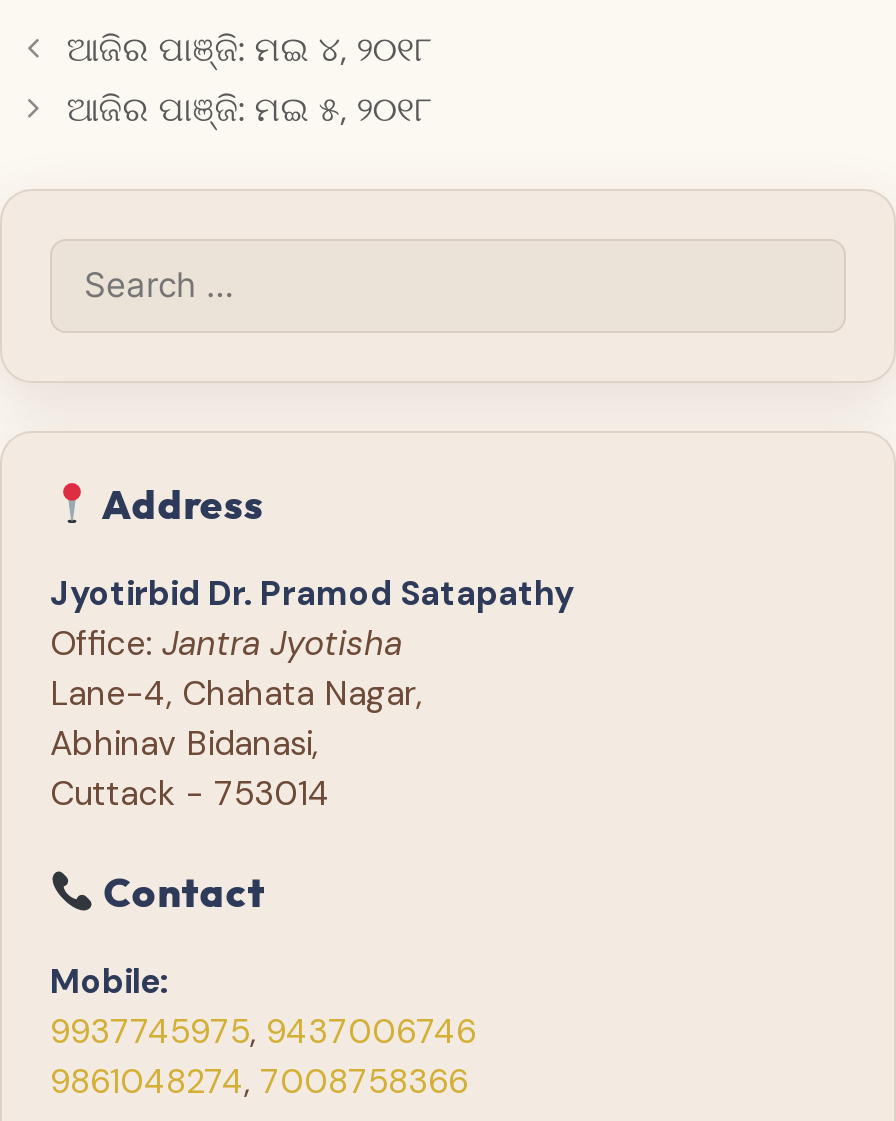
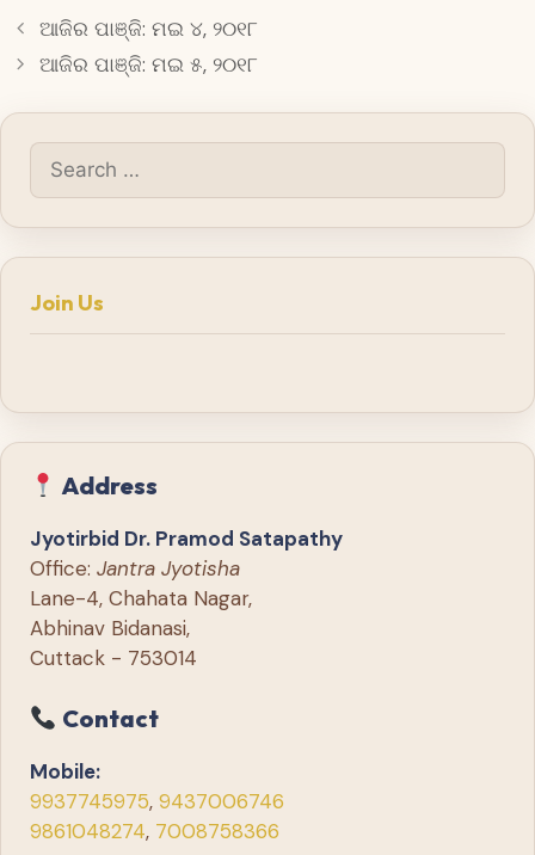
+ Join Us
